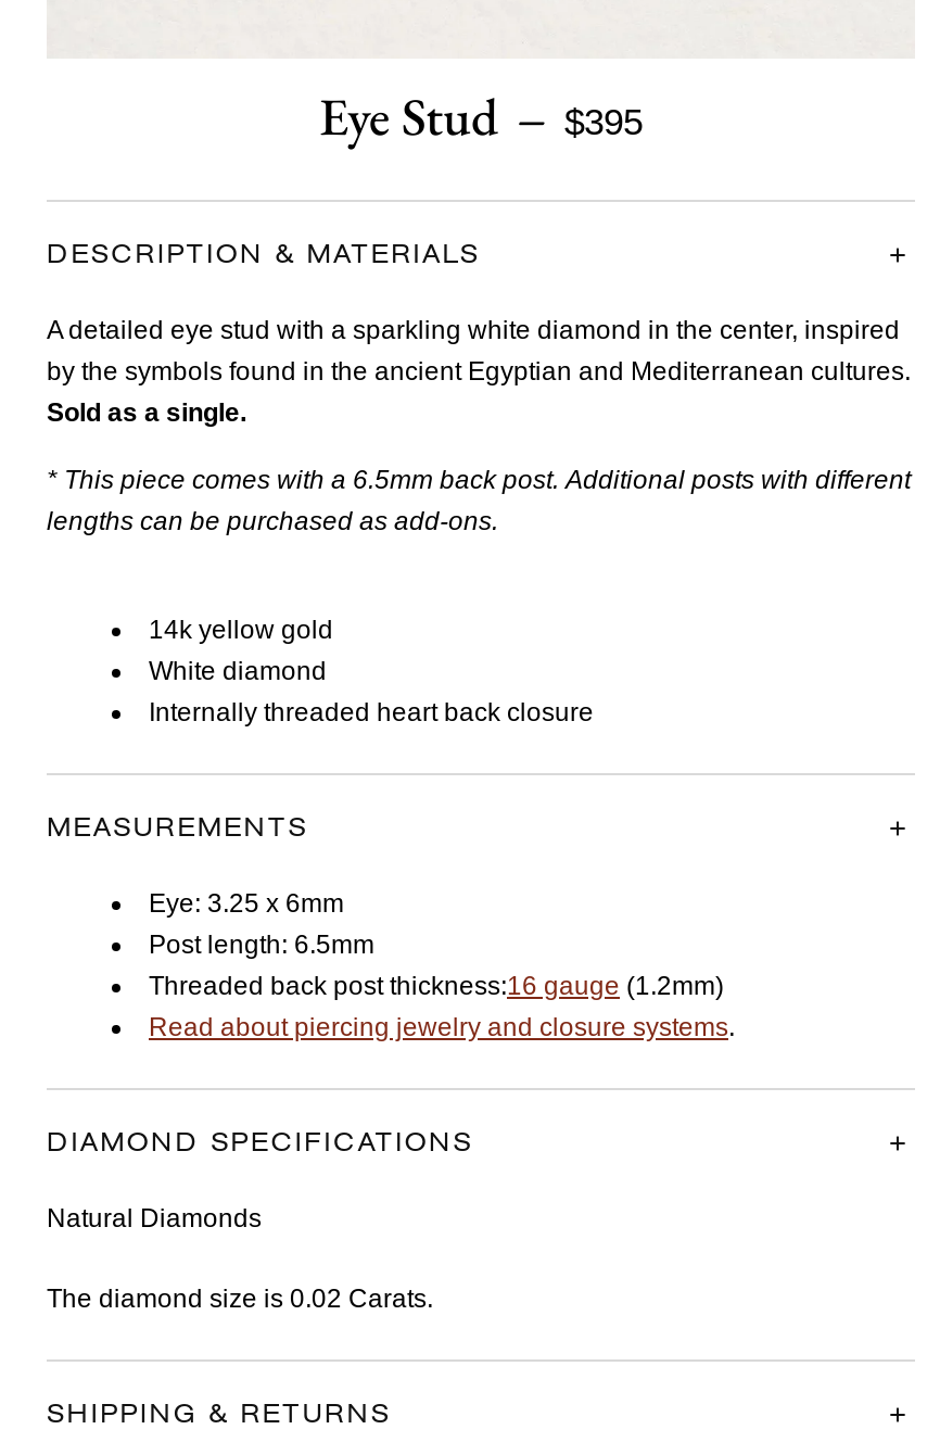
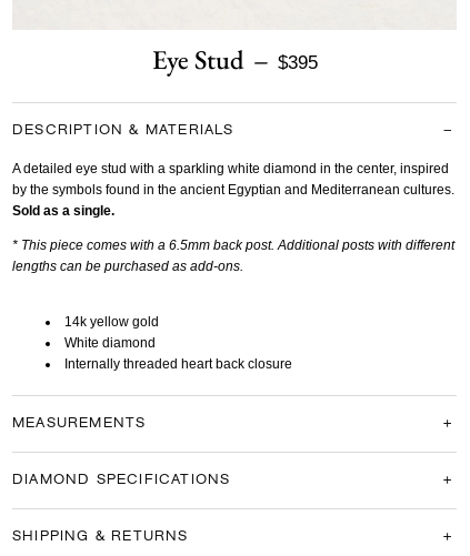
- Eye: 3.25 x 6mm
- Post length: 6.5mm
- Threaded back post thickness:16 gauge (1.2mm)
- Read about piercing jewelry and closure systems.

- Natural Diamonds
- The diamond size is 0.02 Carats.
